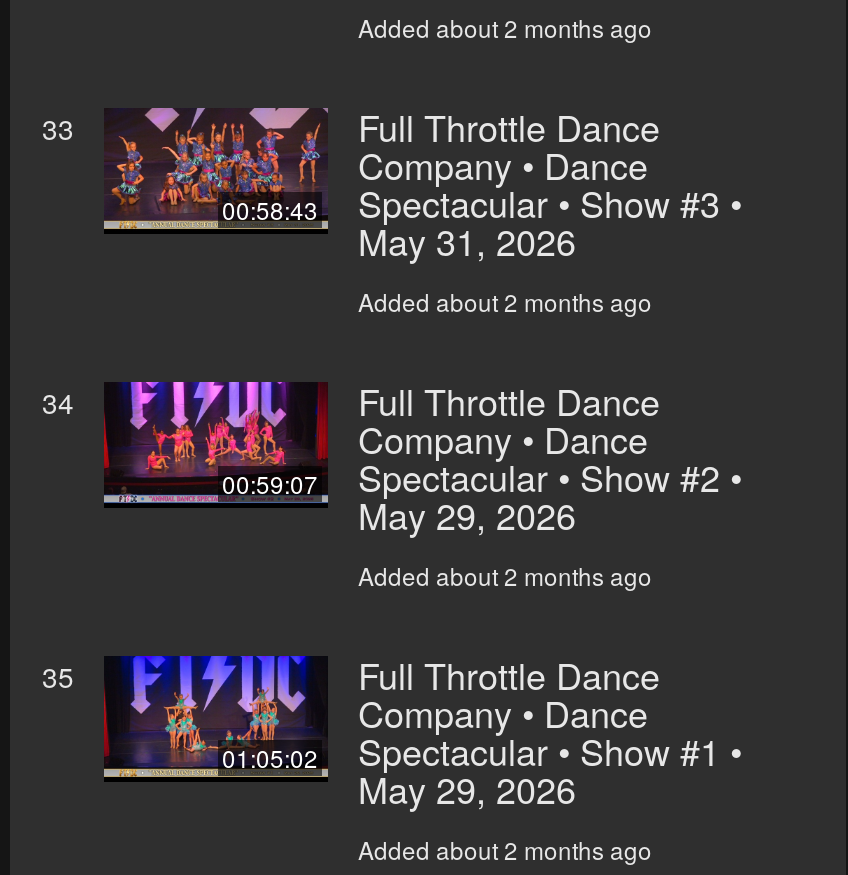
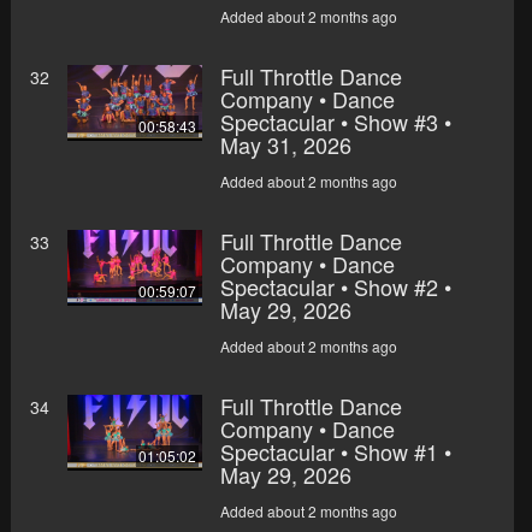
- 33
+ 32

- 34
+ 33

- 35
+ 34
